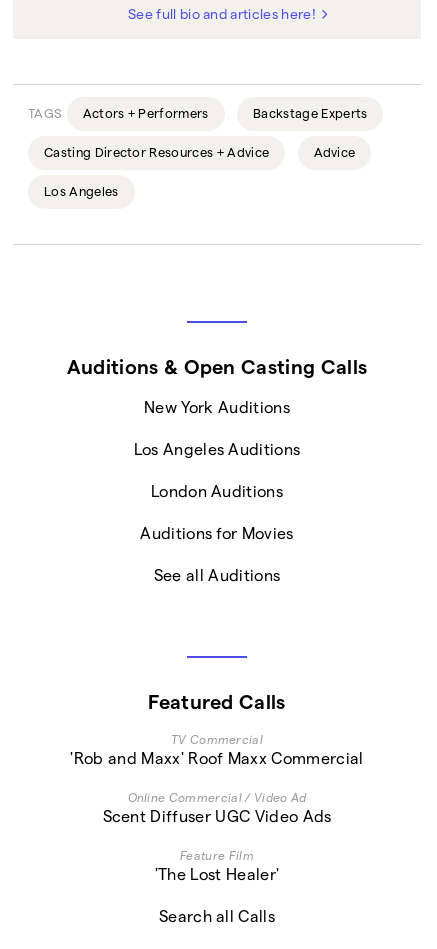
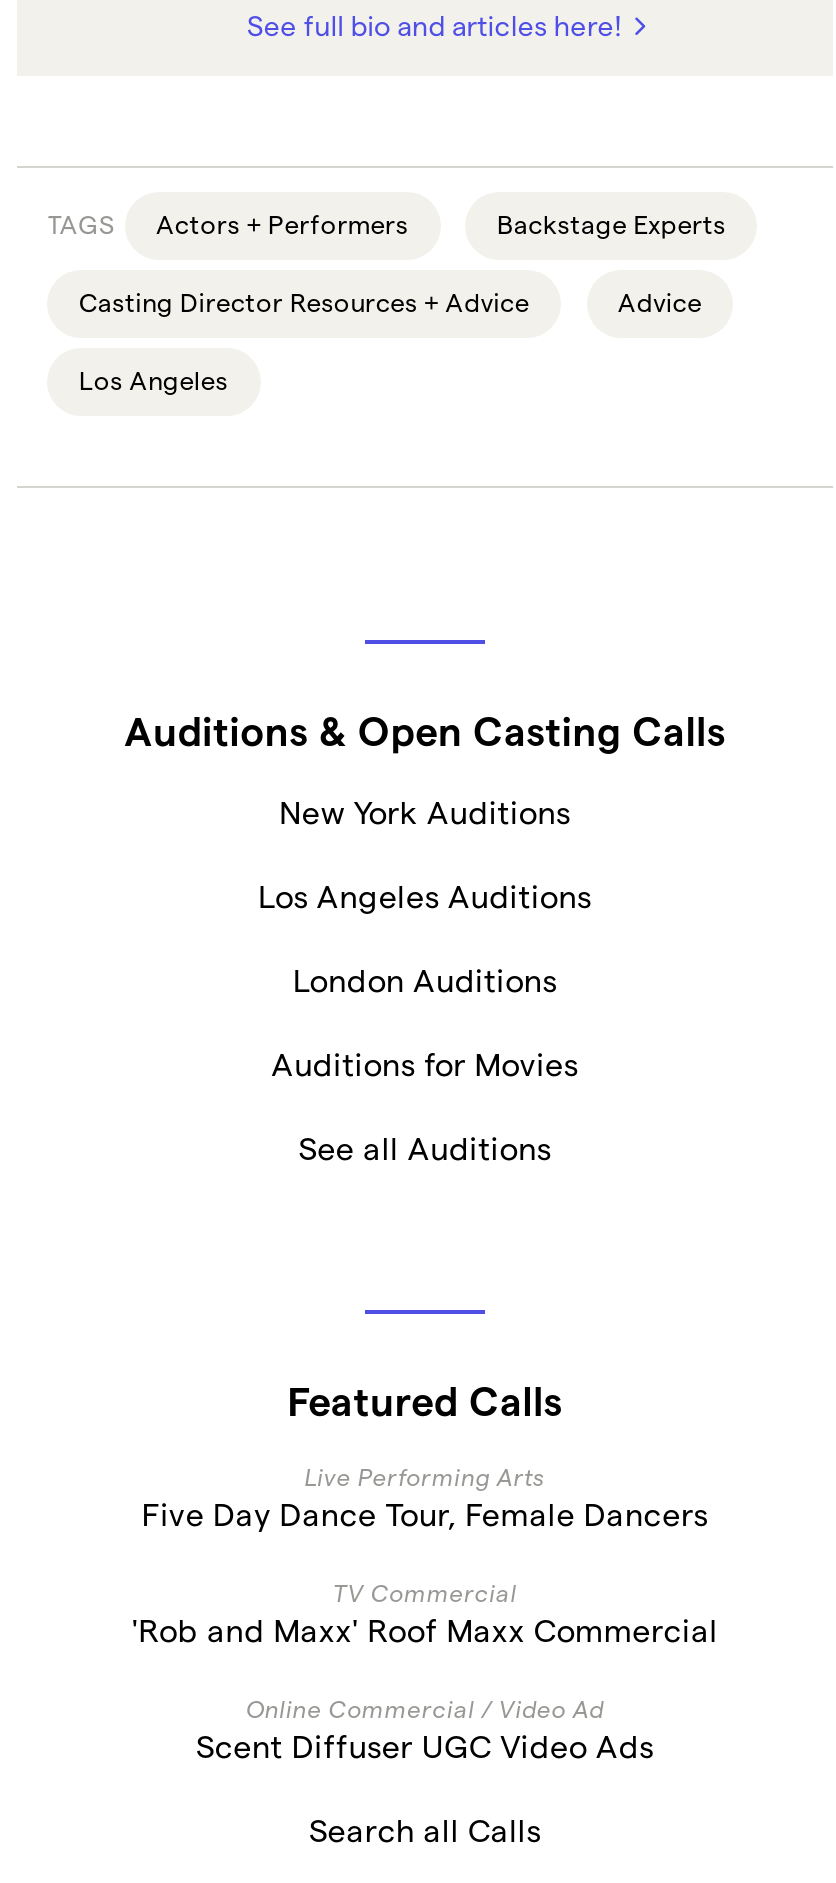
+ Live Performing Arts
+ Five Day Dance Tour, Female Dancers

moved down: TV Commercial | 'Rob and Maxx' Roof Maxx Commercial | Online Commercial / Video Ad | Scent Diffuser UGC Video Ads

- Feature Film
- 'The Lost Healer'
